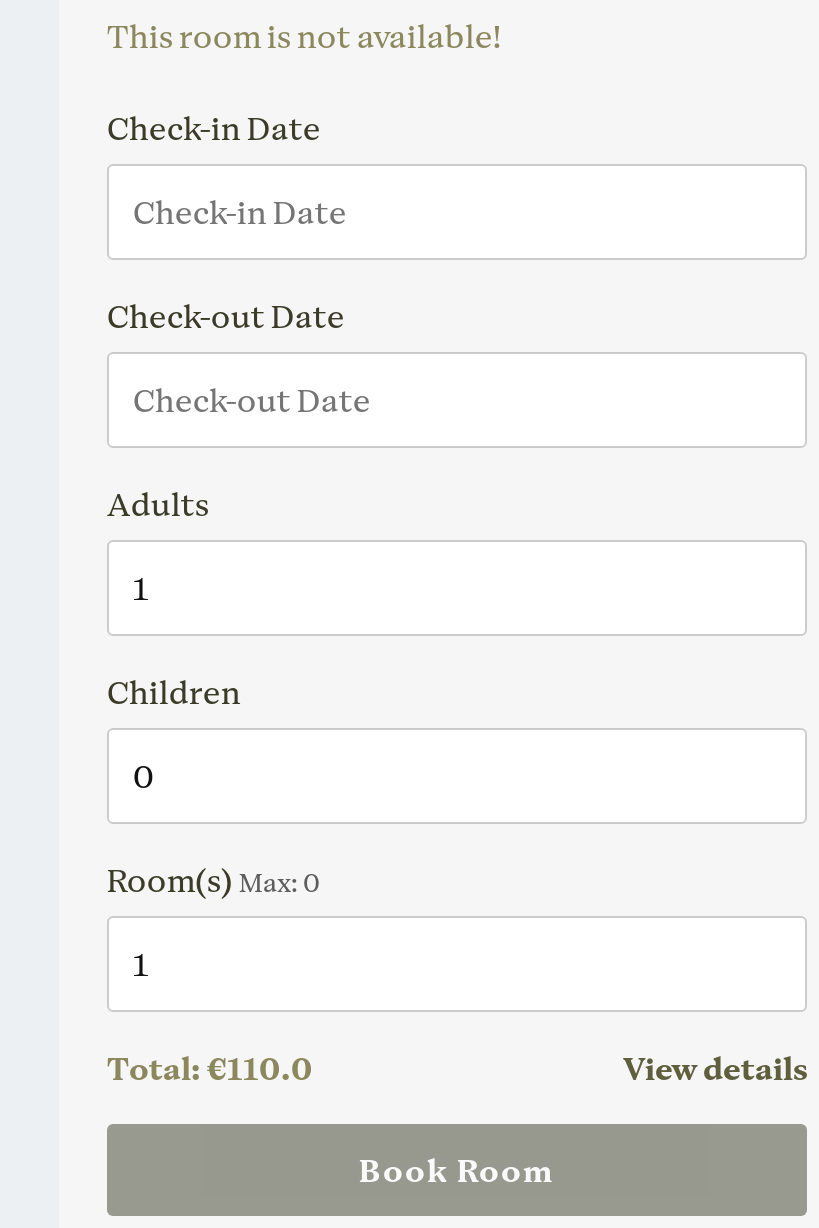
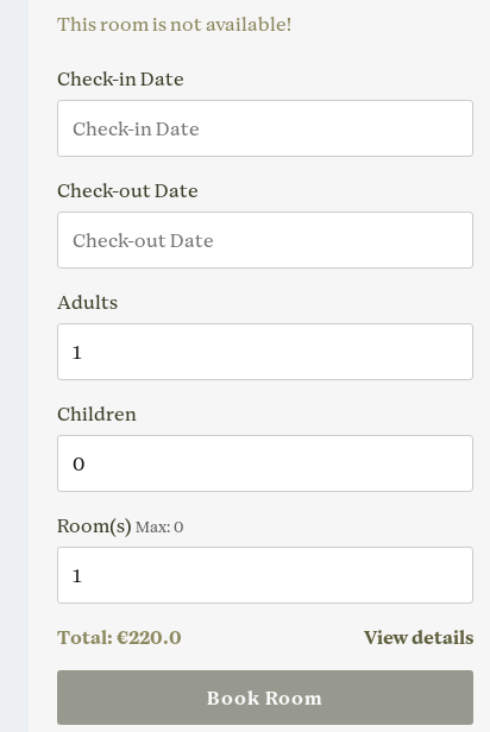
- Total: €110.0
+ Total: €220.0
